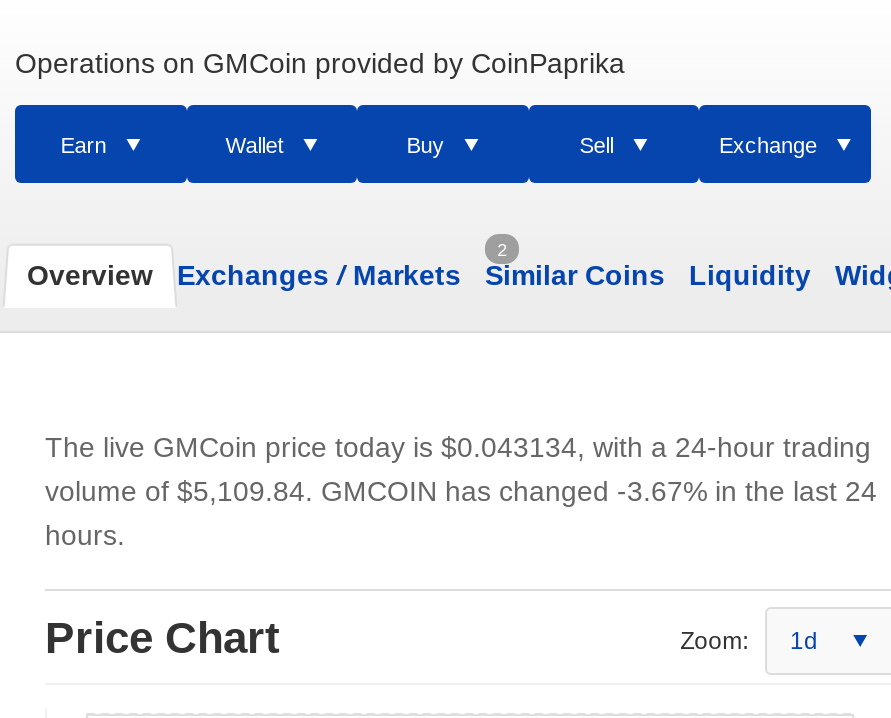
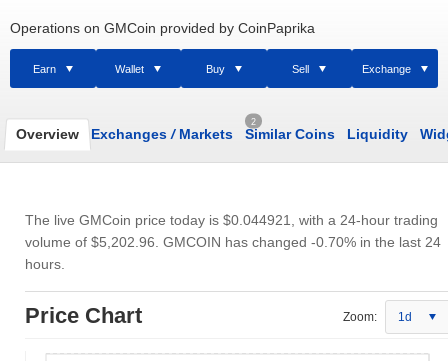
- The live GMCoin price today is $0.043134, with a 24-hour trading
+ The live GMCoin price today is $0.044921, with a 24-hour trading

- volume of $5,109.84. GMCOIN has changed -3.67% in the last 24
+ volume of $5,202.96. GMCOIN has changed -0.70% in the last 24
